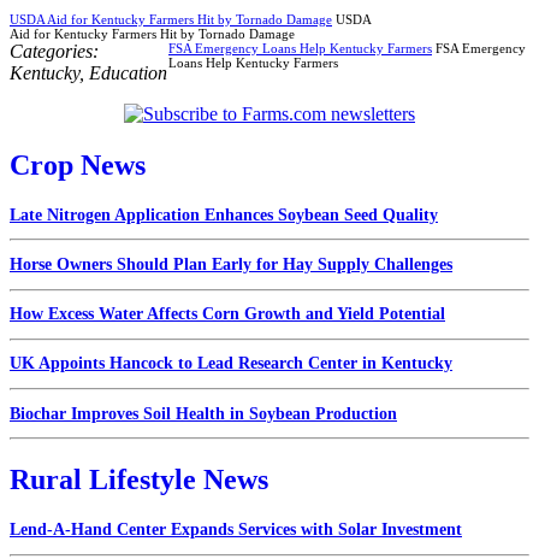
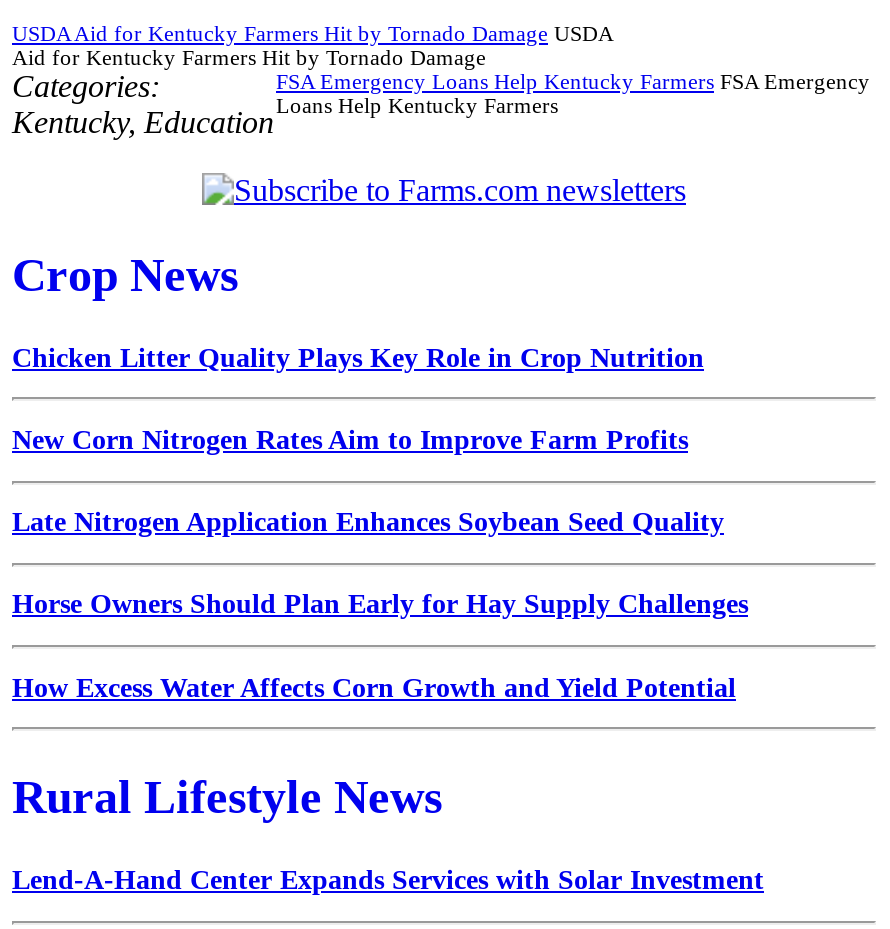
+ Chicken Litter Quality Plays Key Role in Crop Nutrition
+ New Corn Nitrogen Rates Aim to Improve Farm Profits

moved down: Late Nitrogen Application Enhances Soybean Seed Quality | Horse Owners Should Plan Early for Hay Supply Challenges | How Excess Water Affects Corn Growth and Yield Potential

- UK Appoints Hancock to Lead Research Center in Kentucky
- Biochar Improves Soil Health in Soybean Production
